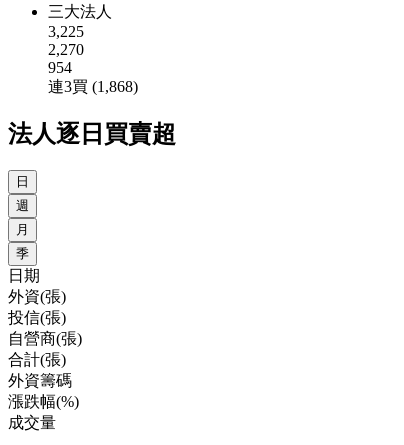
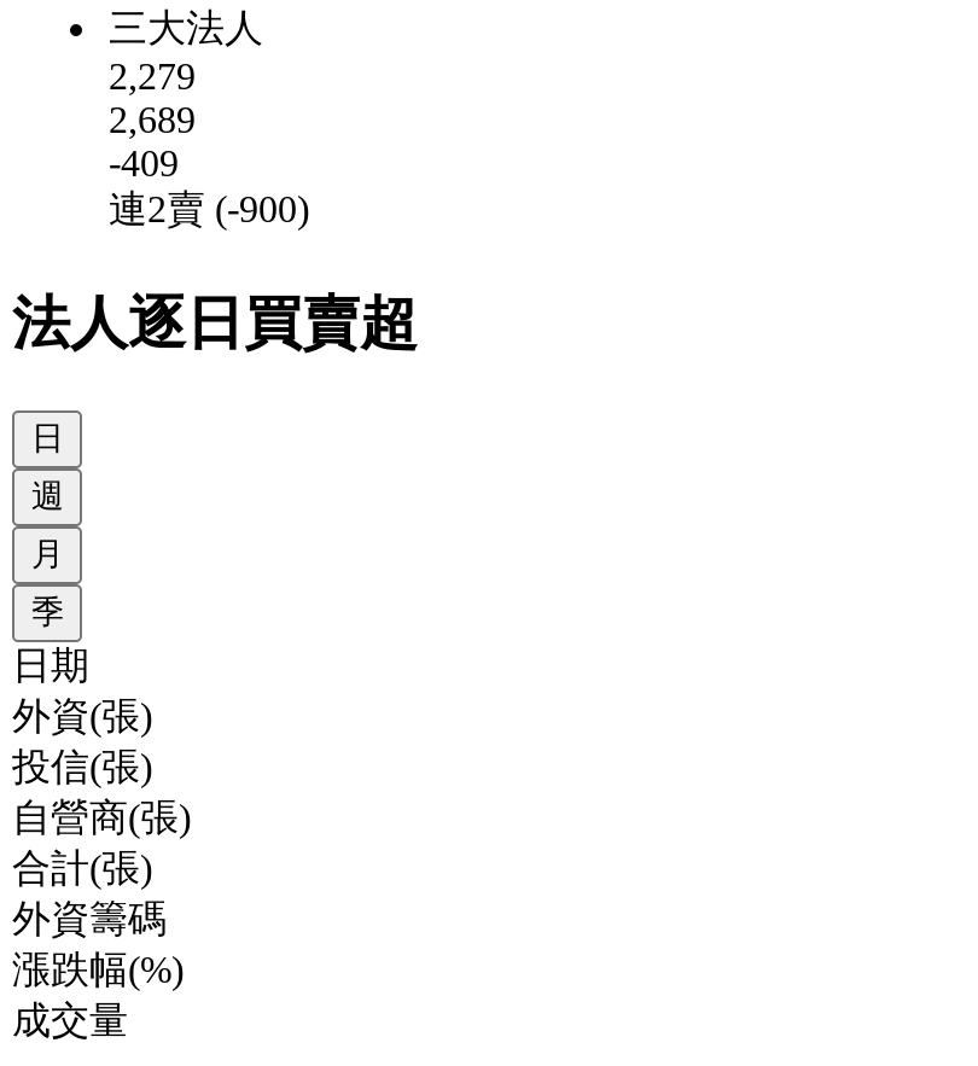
- 3,225
+ 2,279

- 2,270
+ 2,689

- 954
+ -409

- 連3買 (1,868)
+ 連2賣 (-900)
